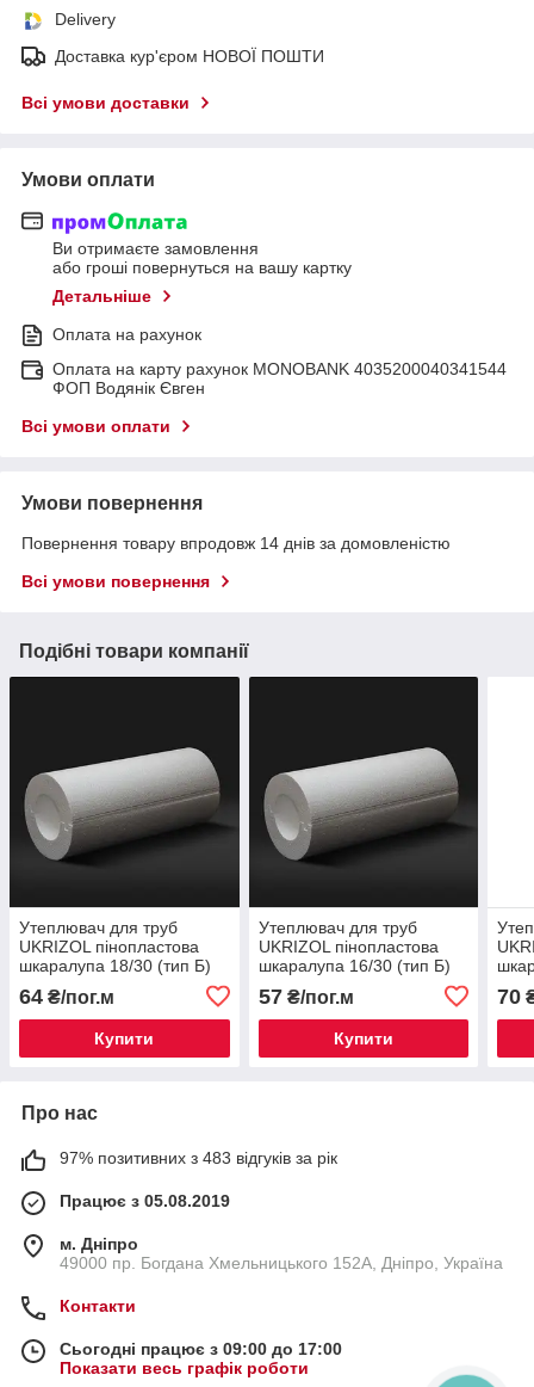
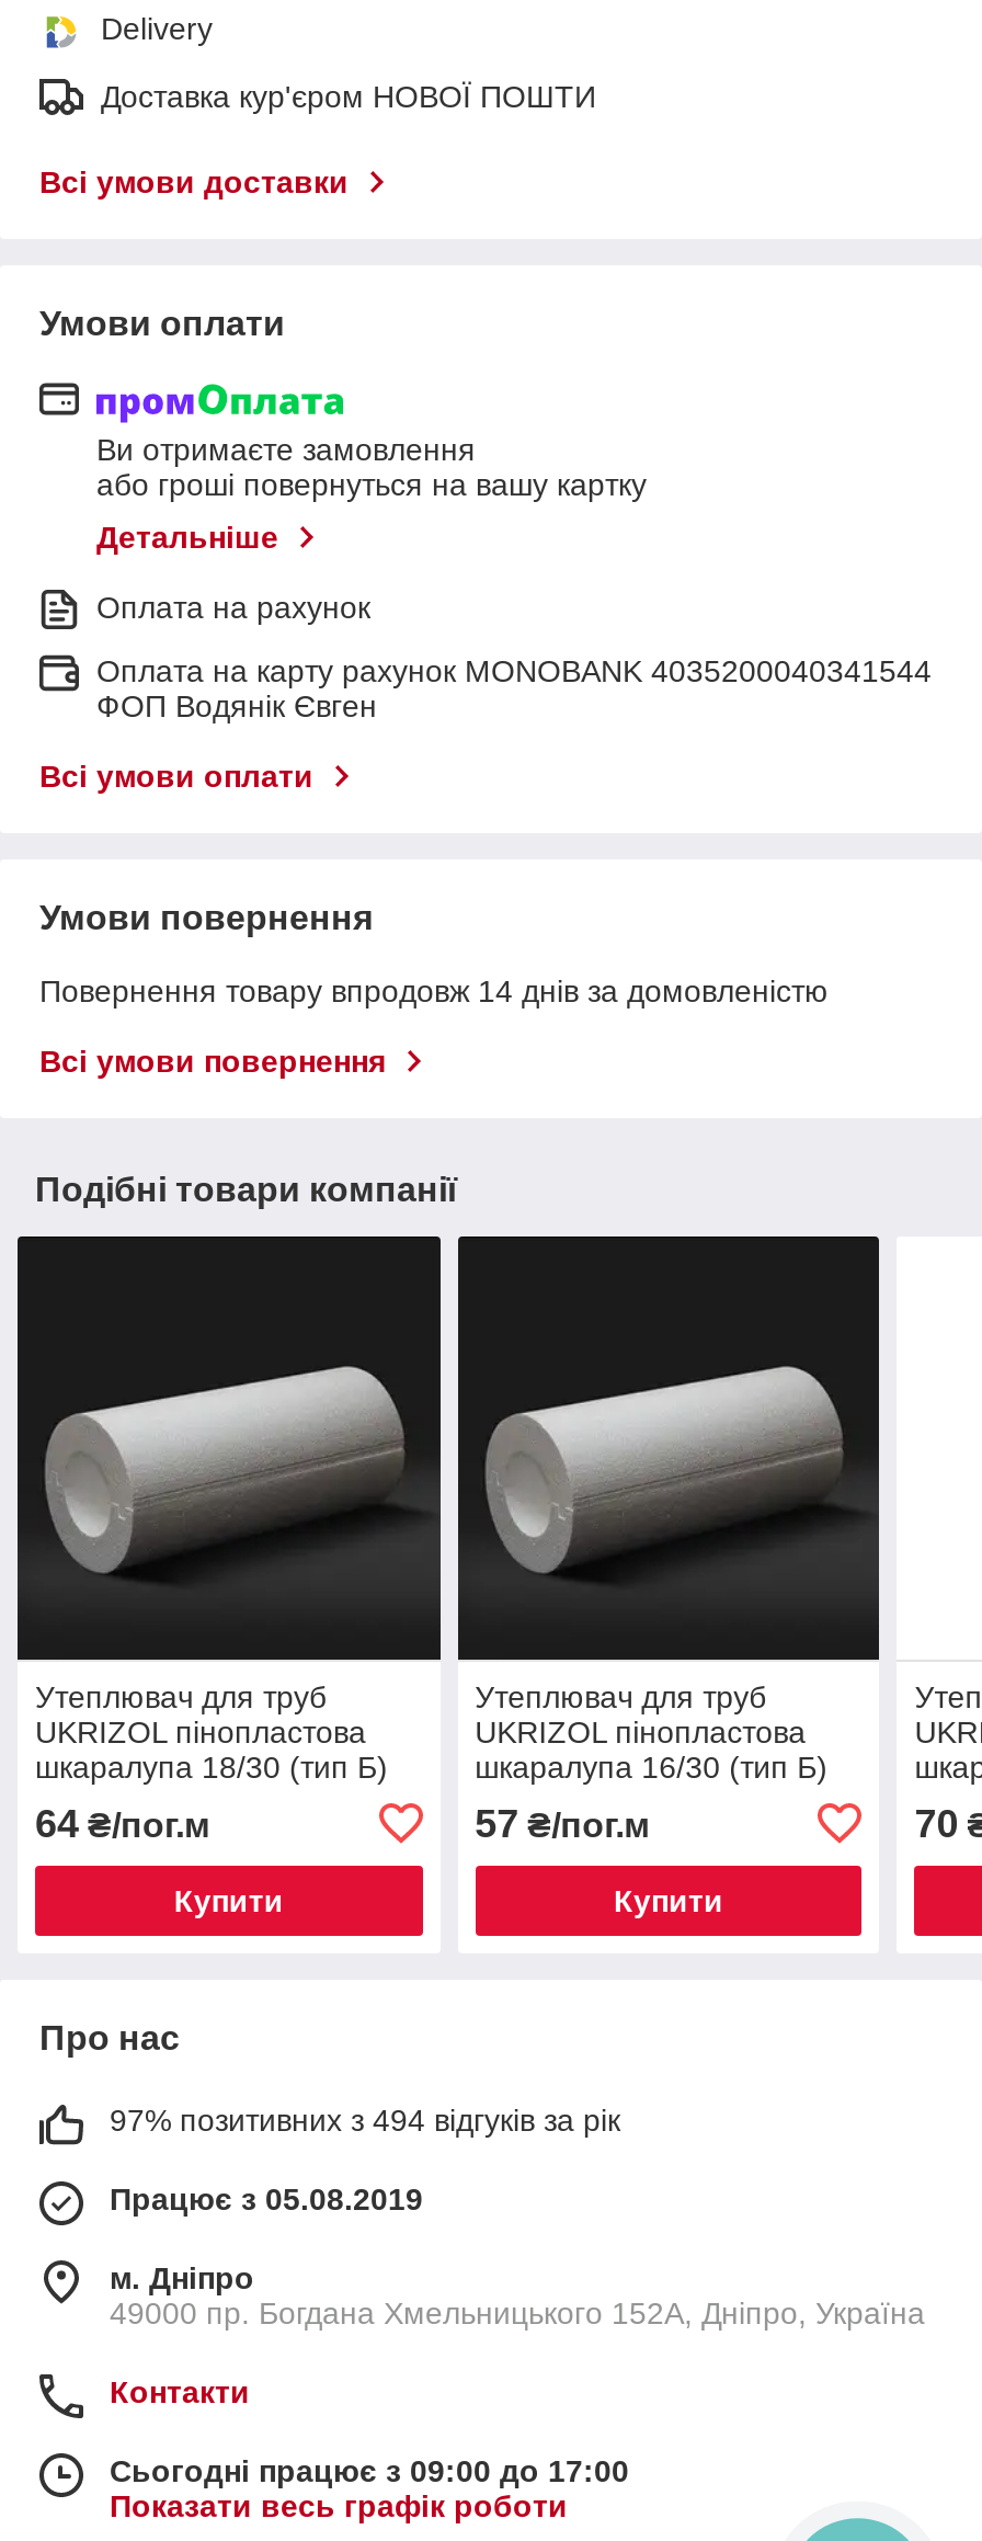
- 97% позитивних з 483 відгуків за рік
+ 97% позитивних з 494 відгуків за рік
